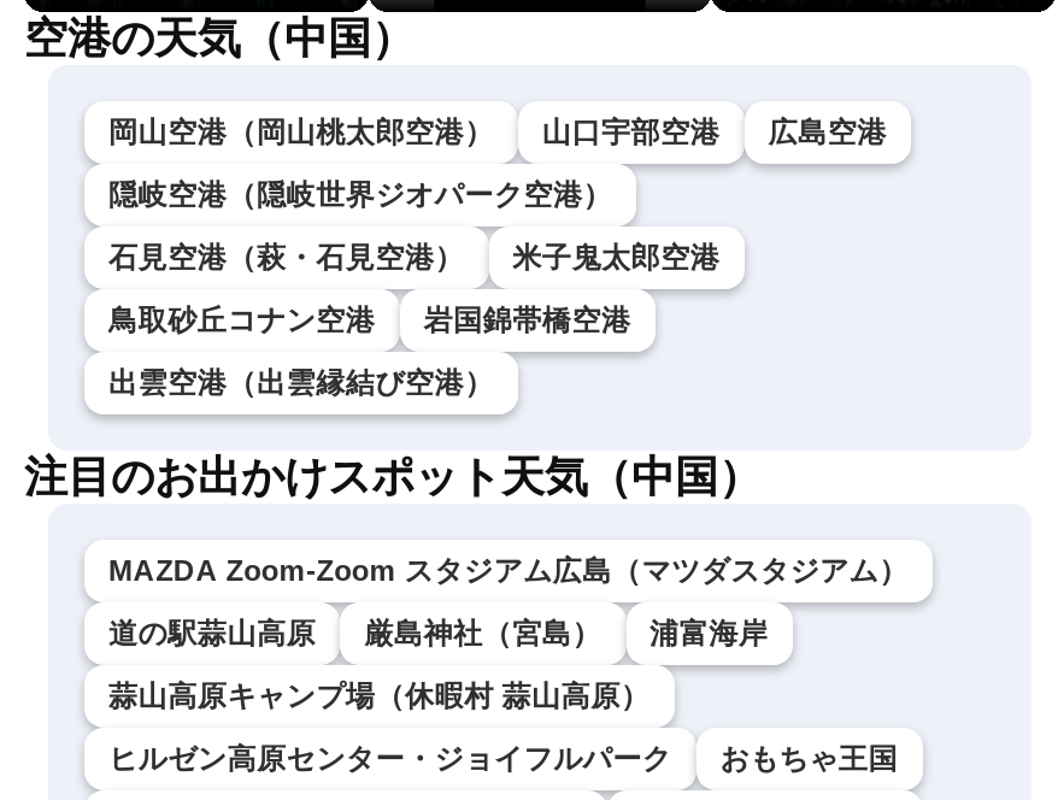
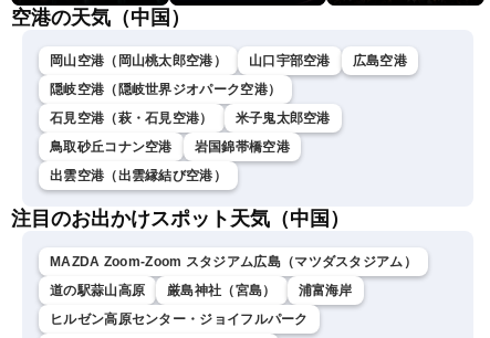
- 蒜山高原キャンプ場（休暇村 蒜山高原）

- おもちゃ王国
